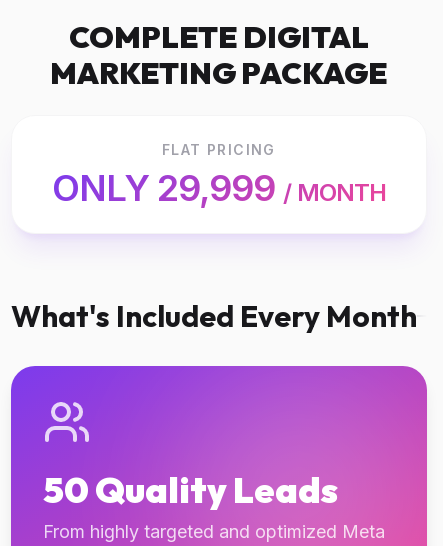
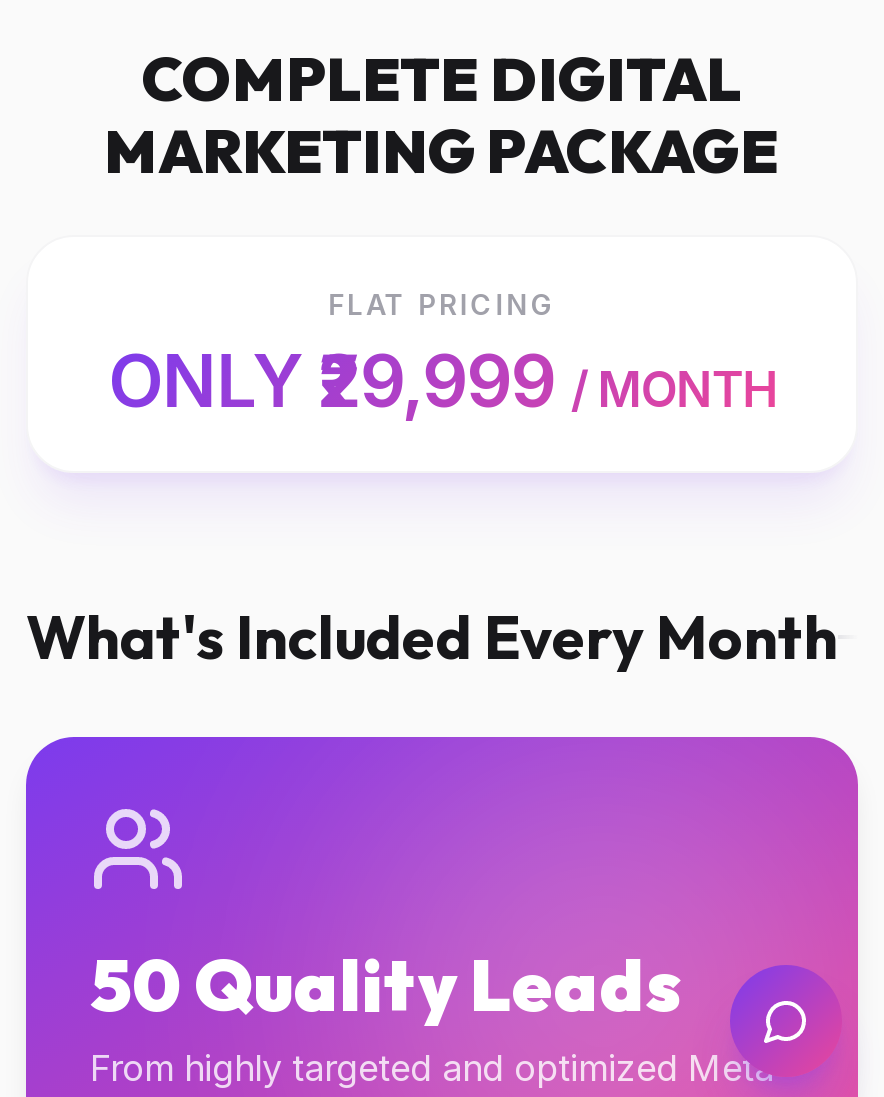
+ [image]
